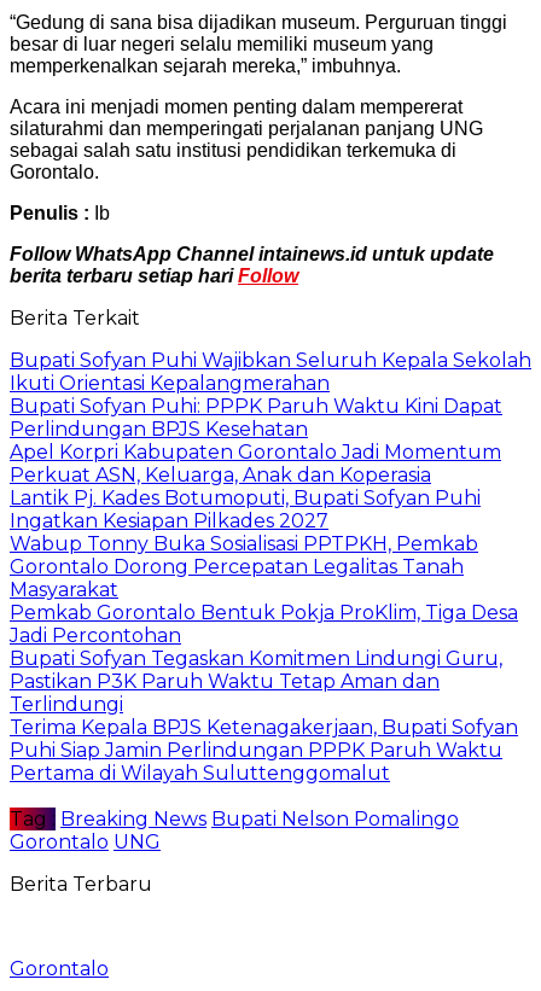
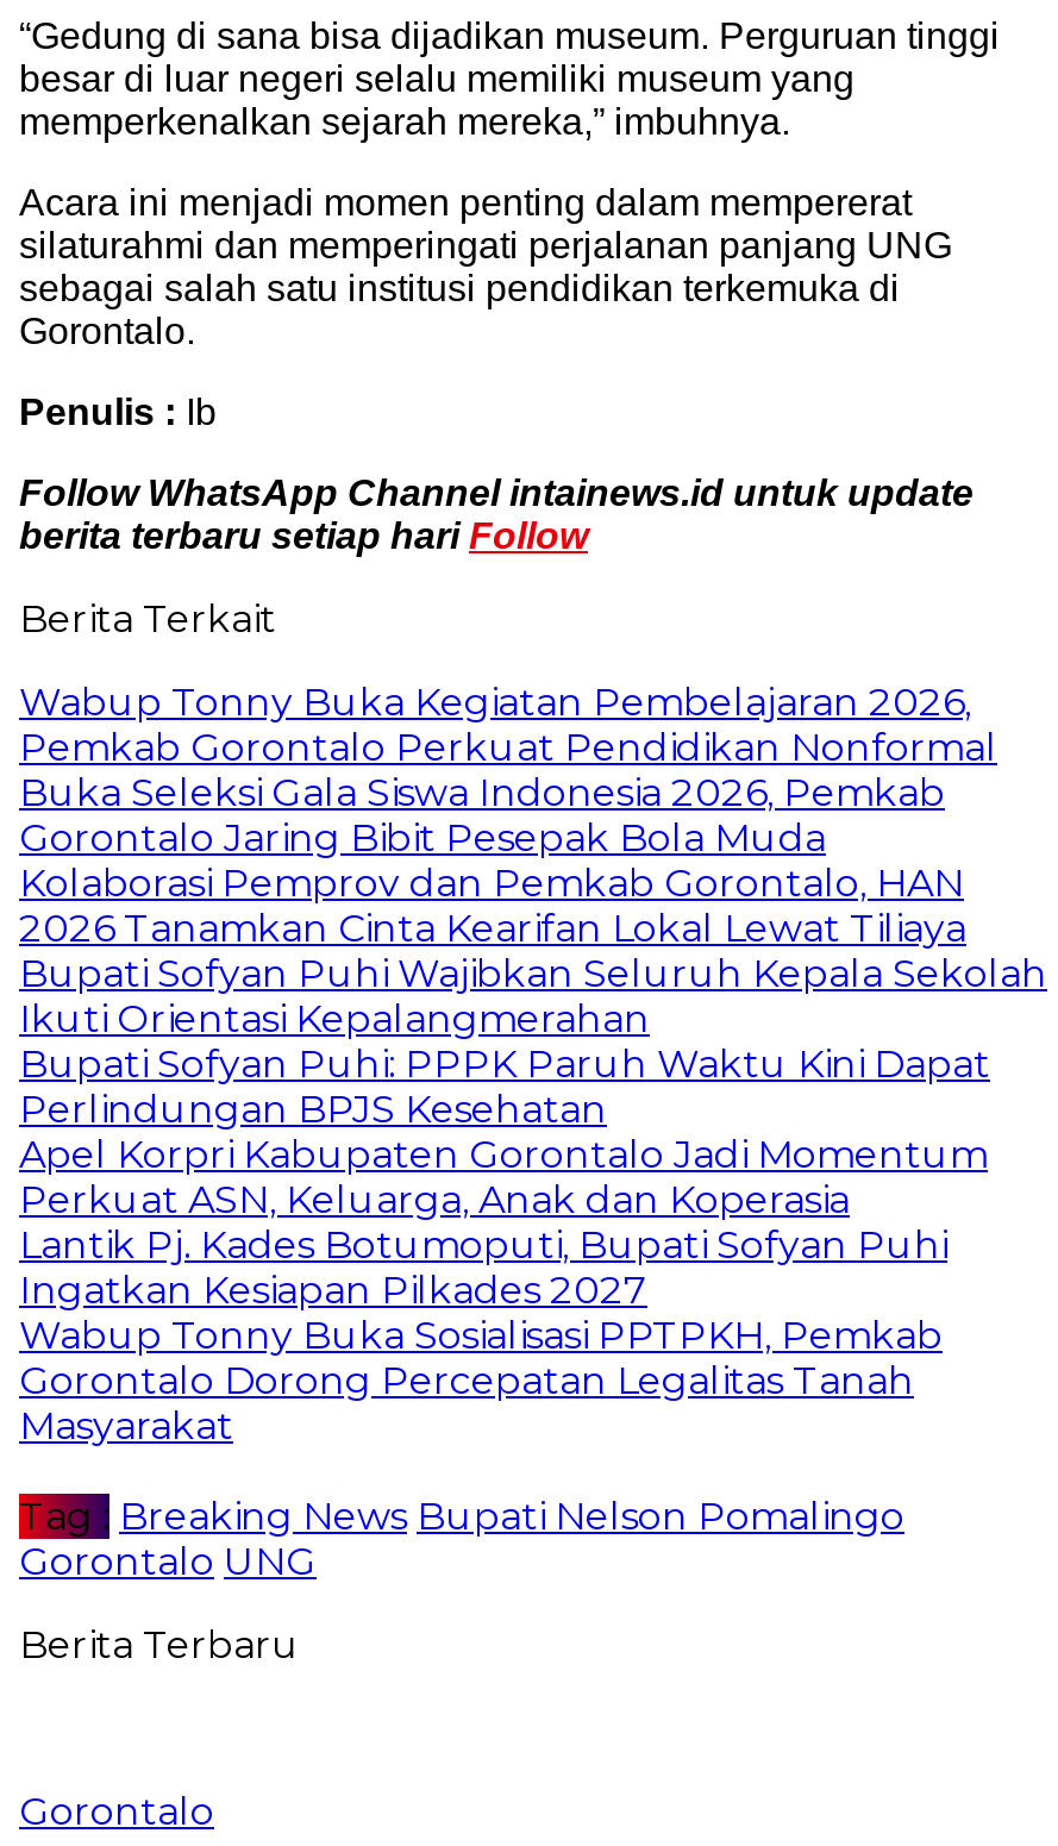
+ Wabup Tonny Buka Kegiatan Pembelajaran 2026,
+ Pemkab Gorontalo Perkuat Pendidikan Nonformal
+ Buka Seleksi Gala Siswa Indonesia 2026, Pemkab
+ Gorontalo Jaring Bibit Pesepak Bola Muda
+ Kolaborasi Pemprov dan Pemkab Gorontalo, HAN
+ 2026 Tanamkan Cinta Kearifan Lokal Lewat Tiliaya

moved down: Bupati Sofyan Puhi Wajibkan Seluruh Kepala Sekolah | Ikuti Orientasi Kepalangmerahan | Bupati Sofyan Puhi: PPPK Paruh Waktu Kini Dapat | ... | Gorontalo Dorong Percepatan Legalitas Tanah | Masyarakat

- Pemkab Gorontalo Bentuk Pokja ProKlim, Tiga Desa
- Jadi Percontohan
- Bupati Sofyan Tegaskan Komitmen Lindungi Guru,
- Pastikan P3K Paruh Waktu Tetap Aman dan
- Terlindungi
- Terima Kepala BPJS Ketenagakerjaan, Bupati Sofyan
- Puhi Siap Jamin Perlindungan PPPK Paruh Waktu
- Pertama di Wilayah Suluttenggomalut
